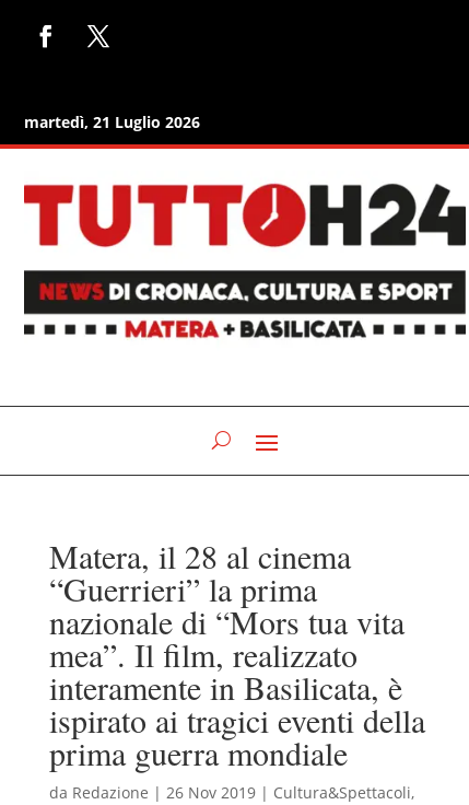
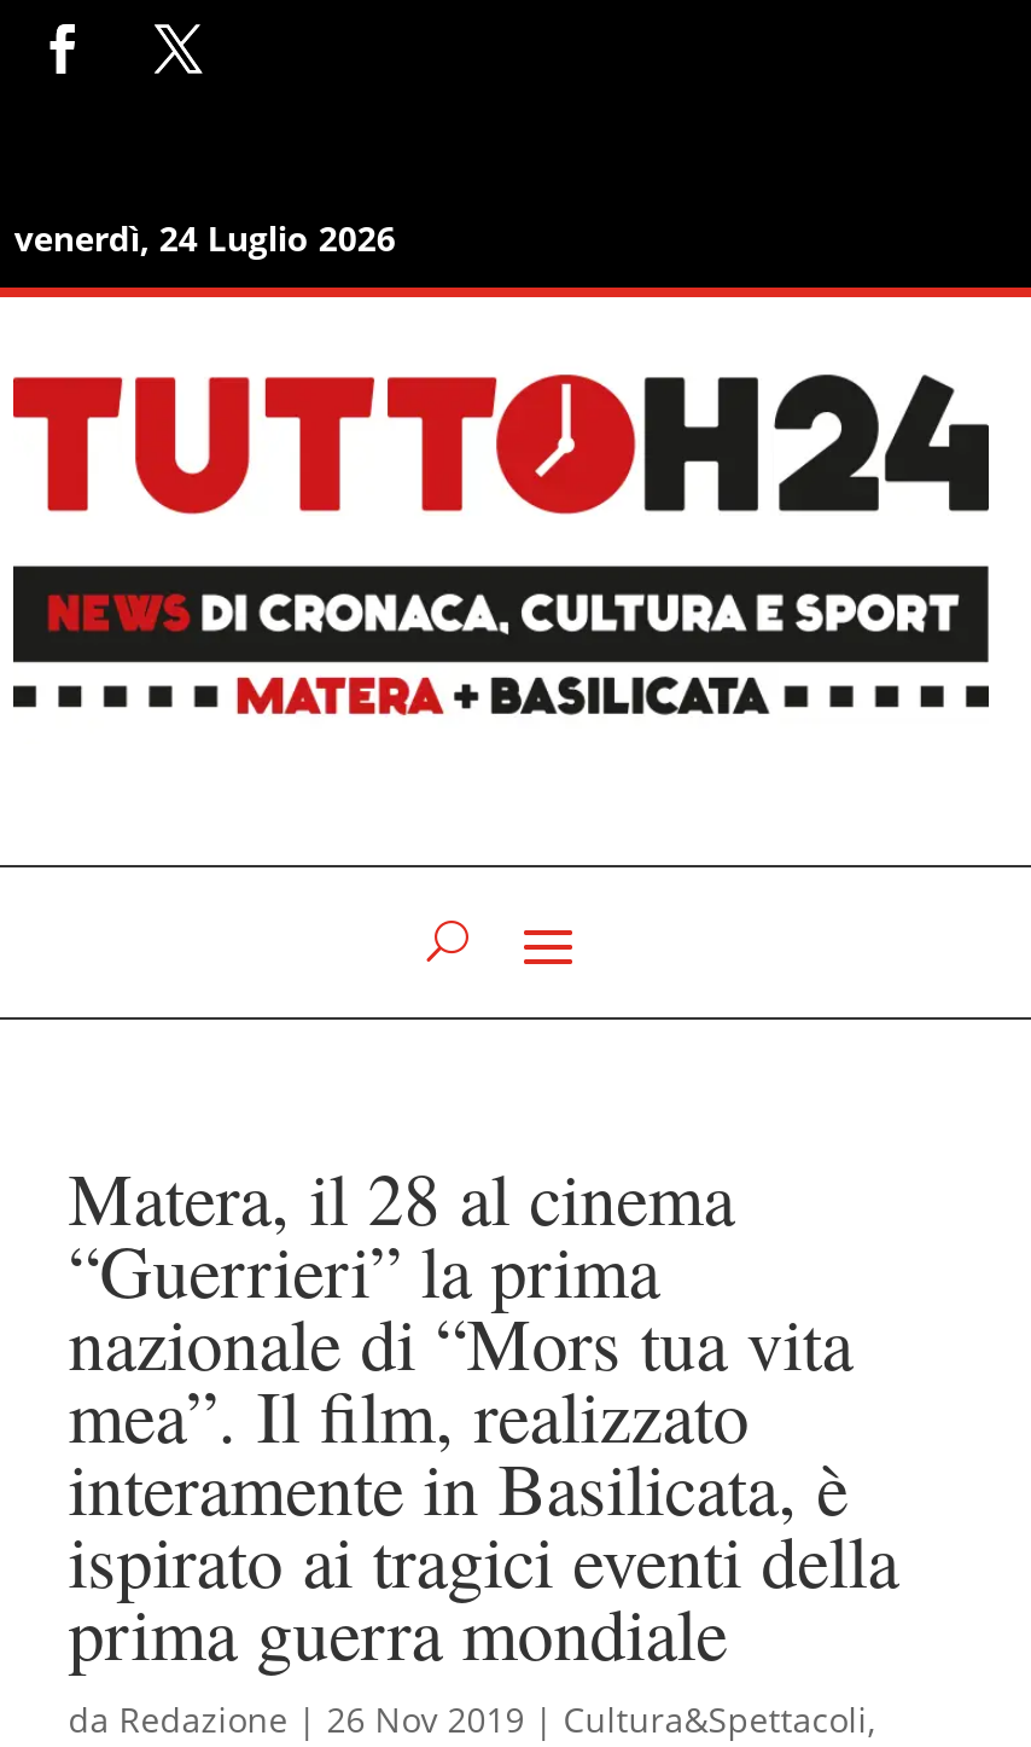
- martedì, 21 Luglio 2026
+ venerdì, 24 Luglio 2026
